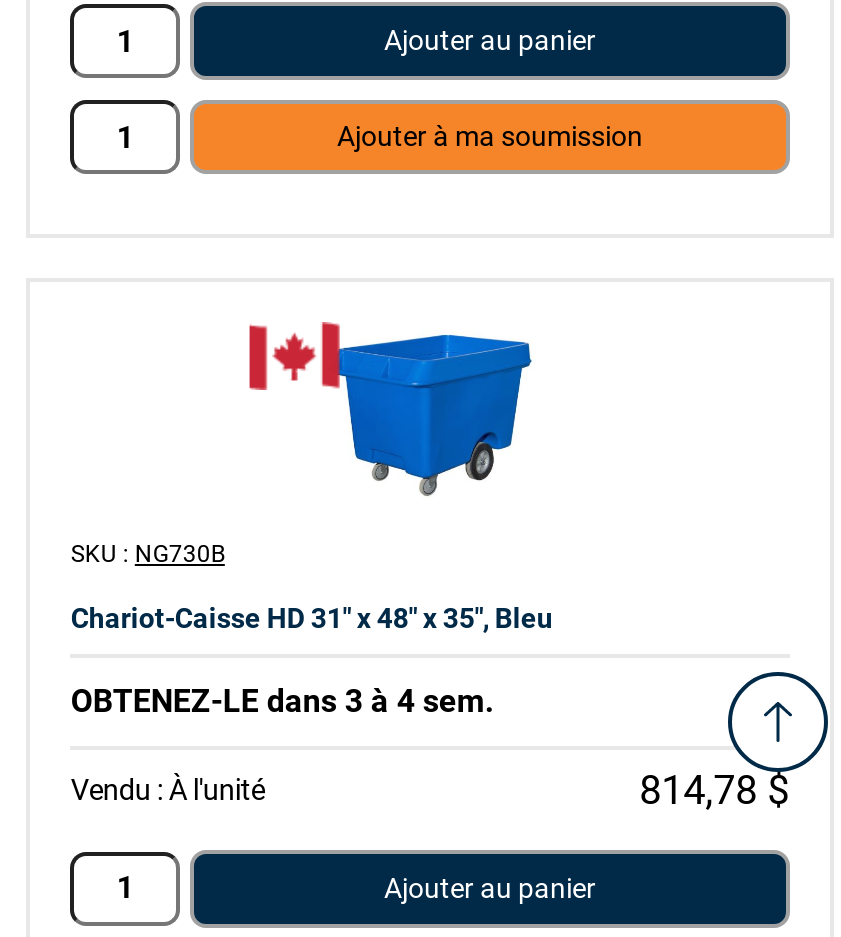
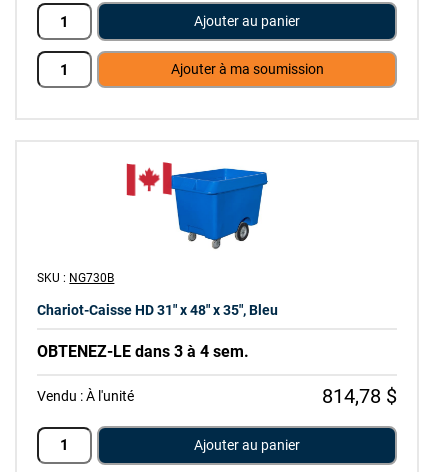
- [image]
